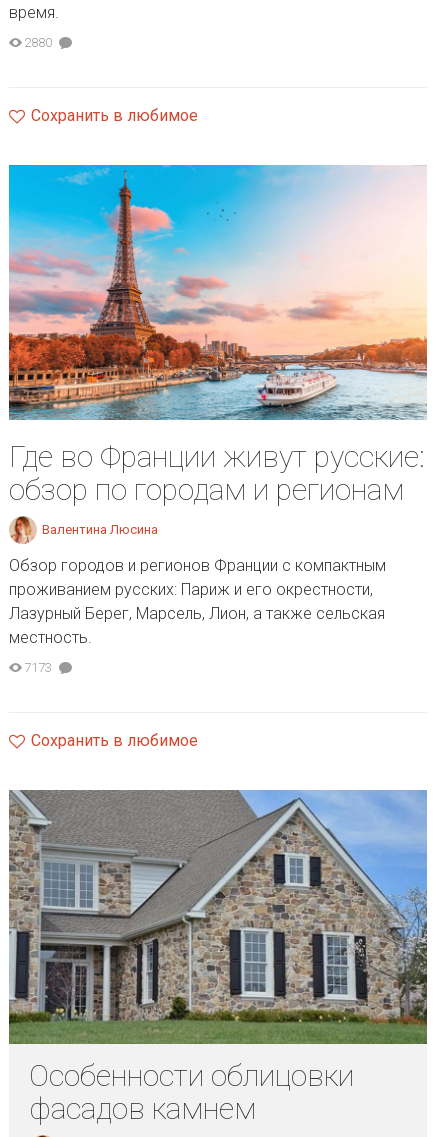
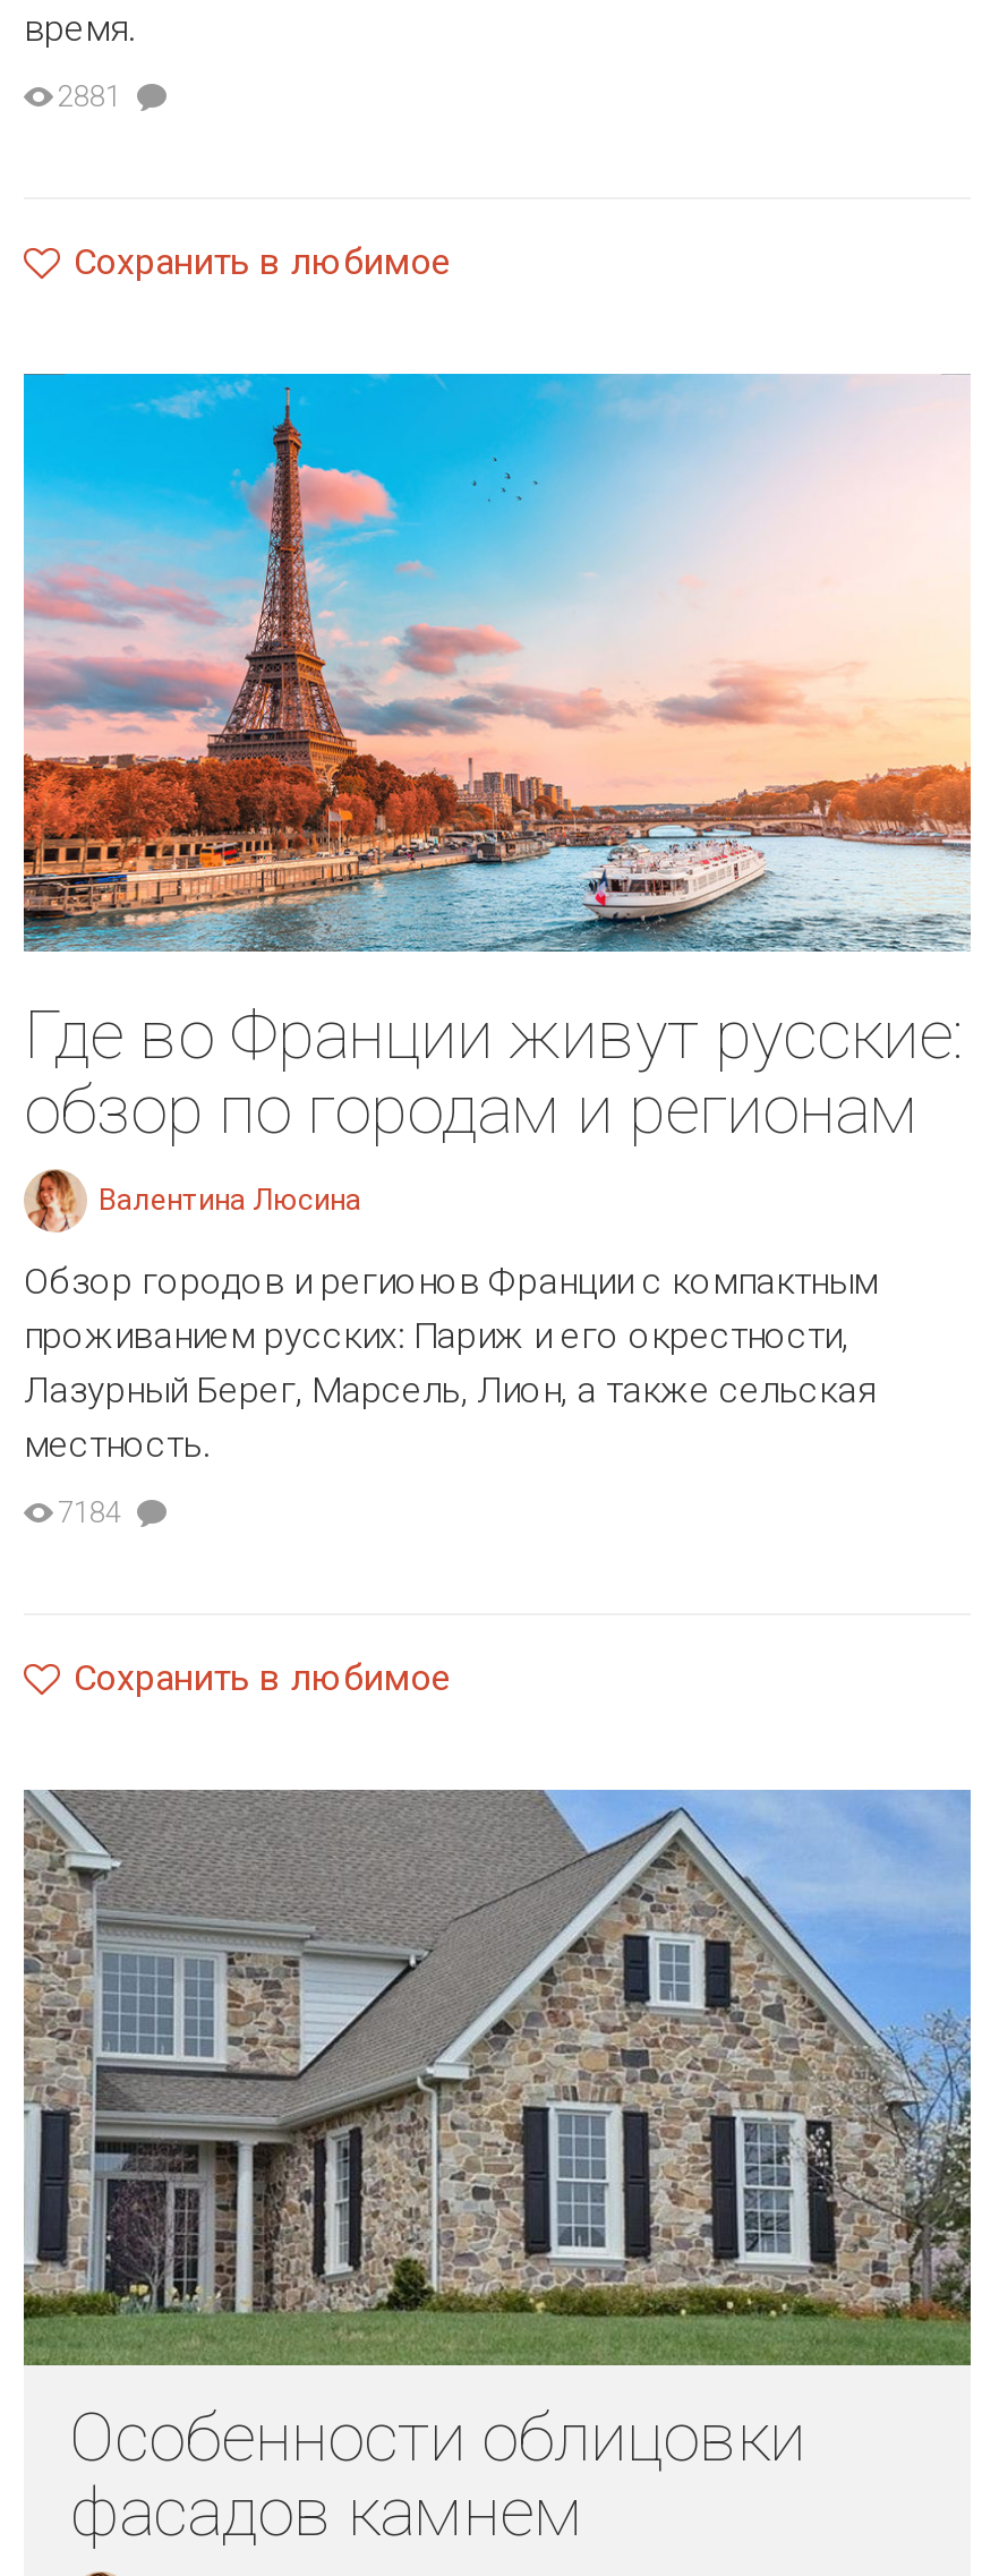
- 2880
+ 2881

- 7173
+ 7184
